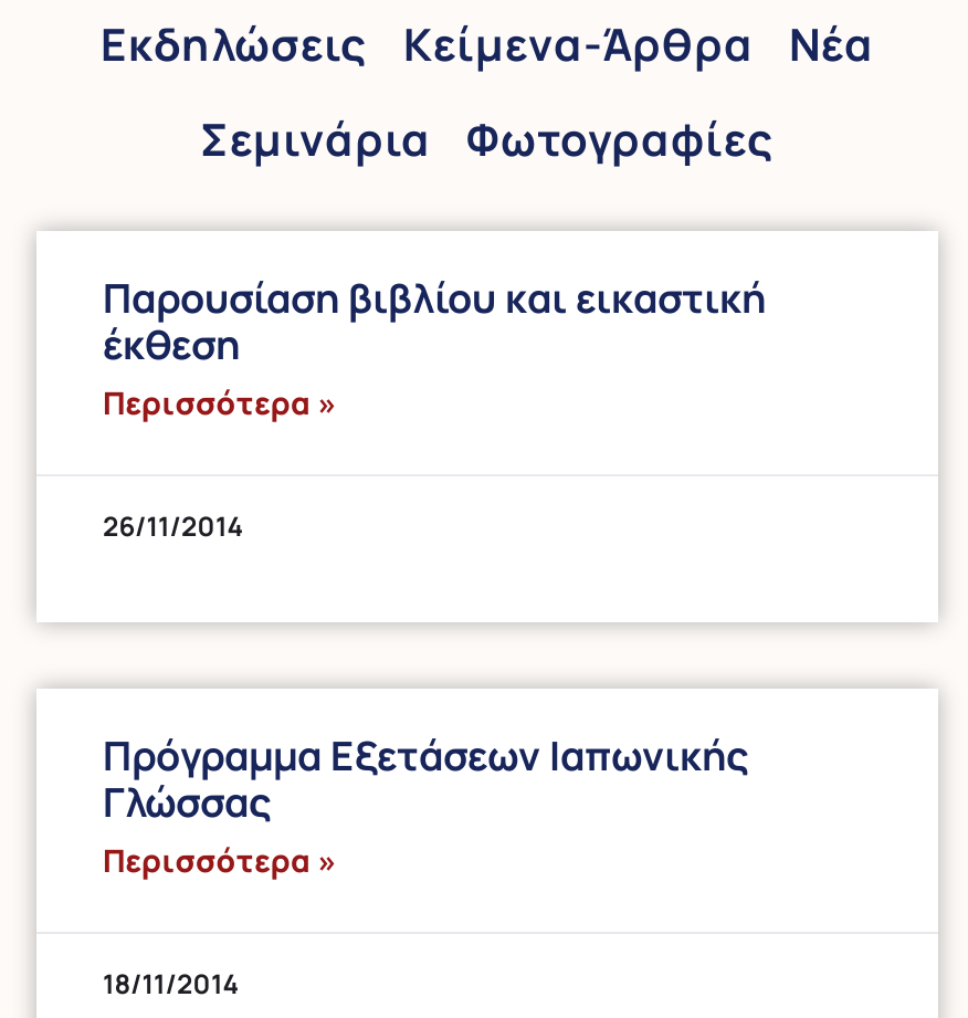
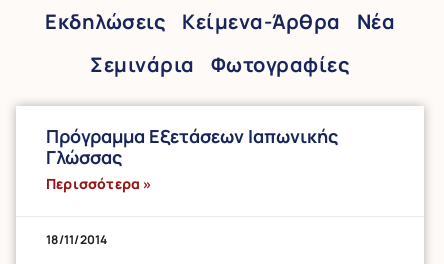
- Παρουσίαση βιβλίου και εικαστική
- έκθεση
- Περισσότερα »
- 26/11/2014
